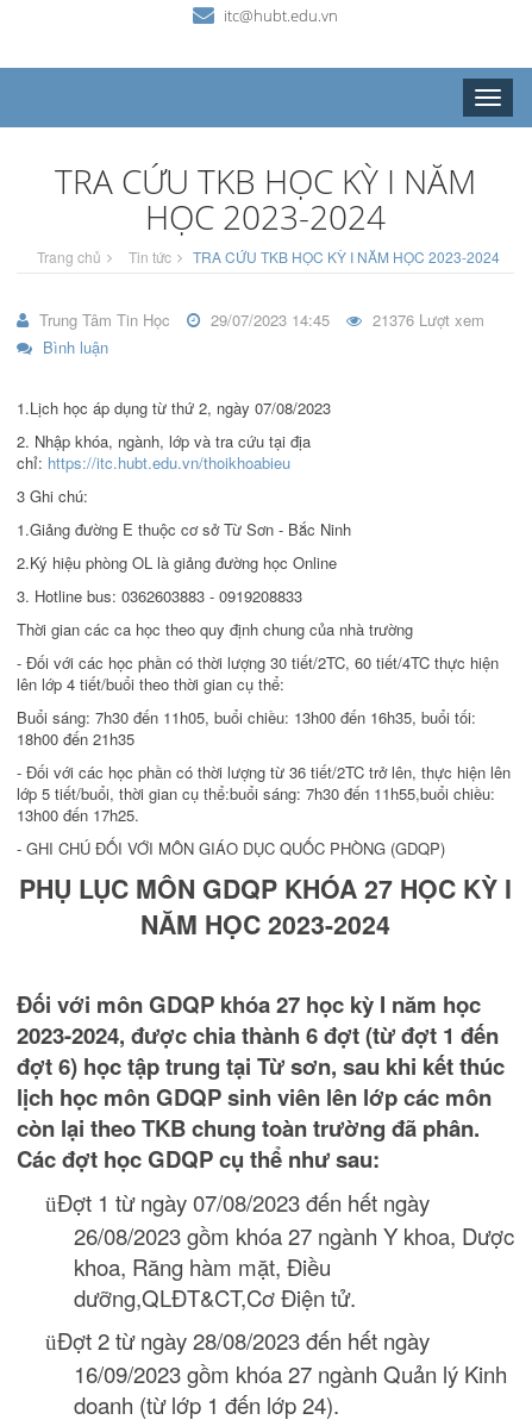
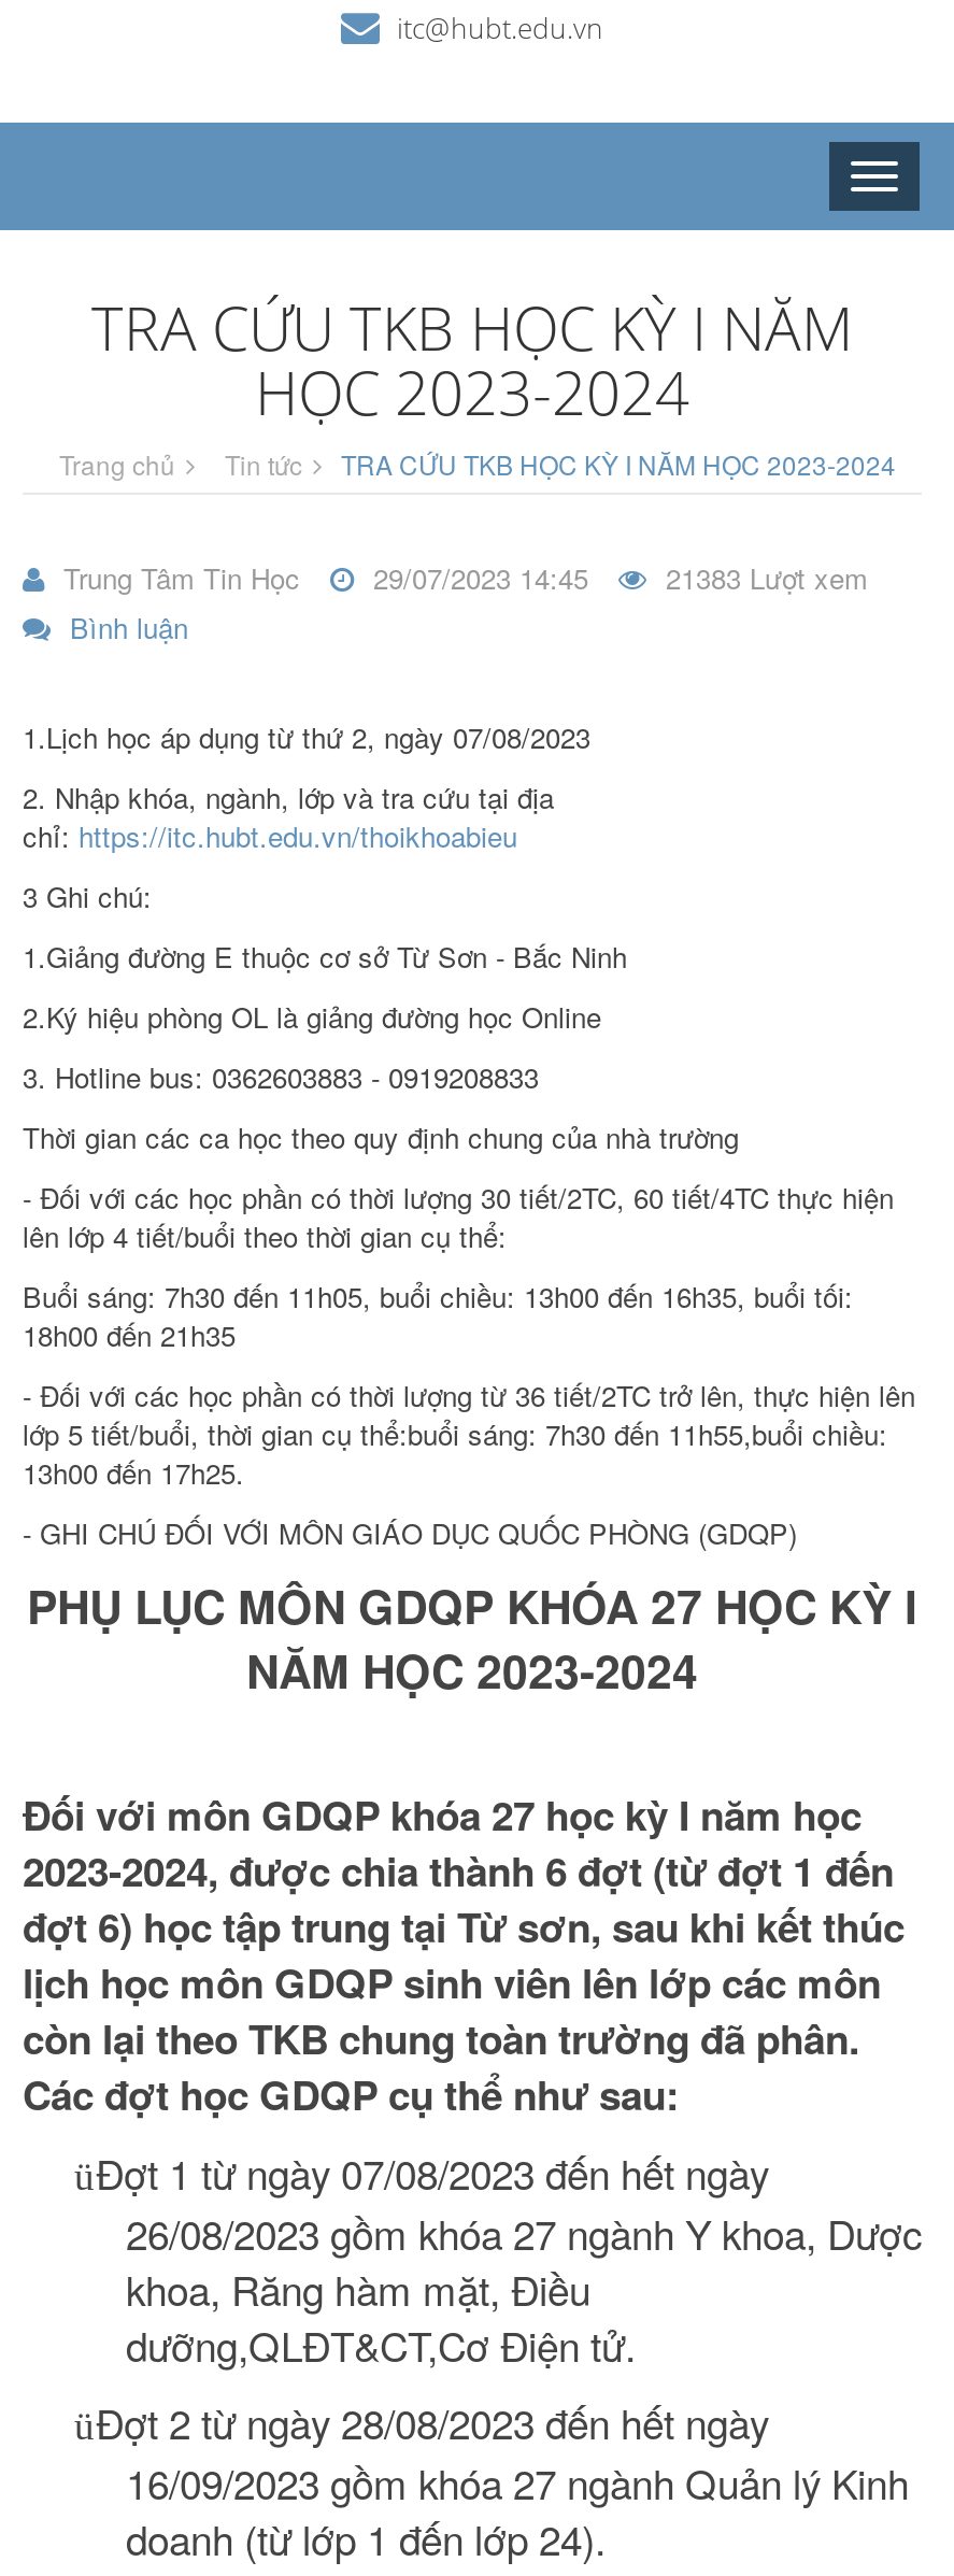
- Trung Tâm Tin Học 29/07/2023 14:45 21376 Lượt xem
+ Trung Tâm Tin Học 29/07/2023 14:45 21383 Lượt xem
